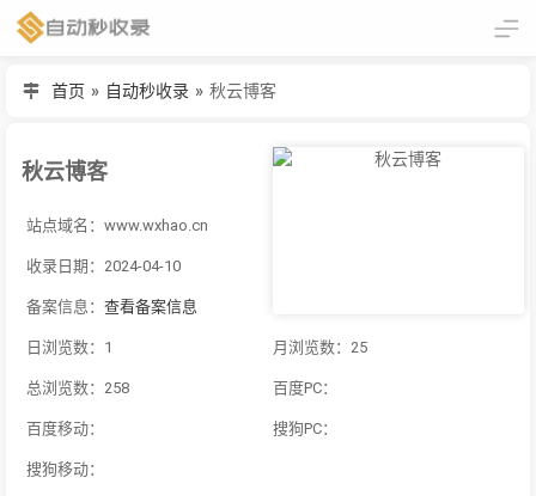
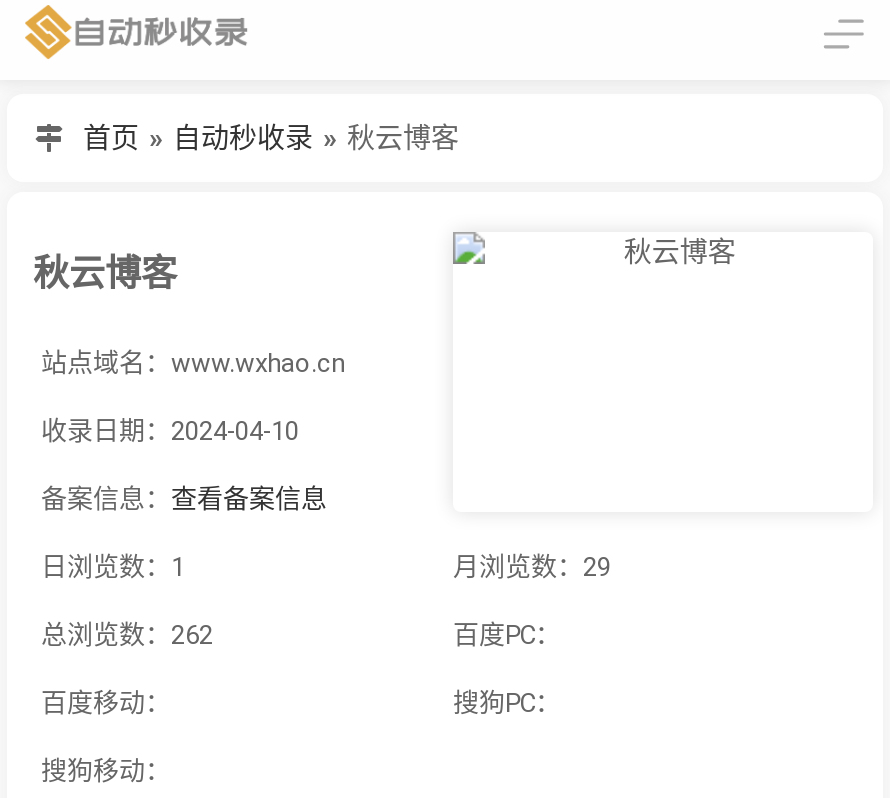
- 月浏览数：25
+ 月浏览数：29

- 总浏览数：258
+ 总浏览数：262
